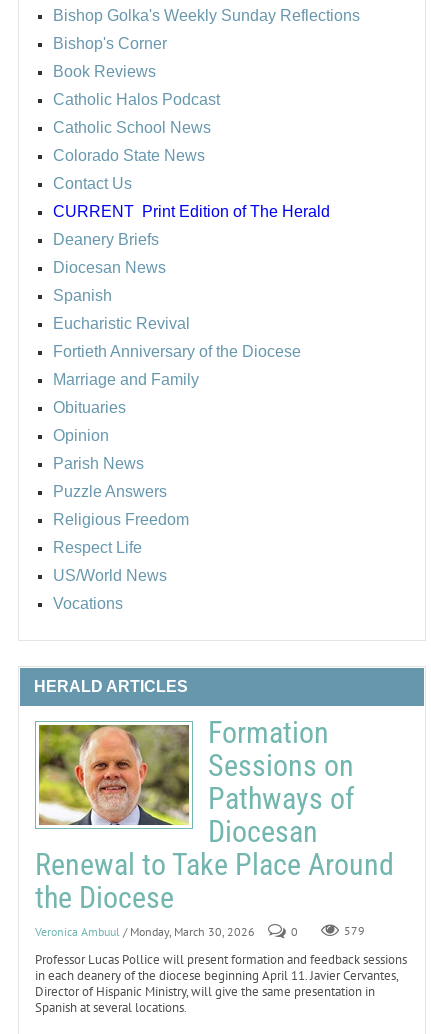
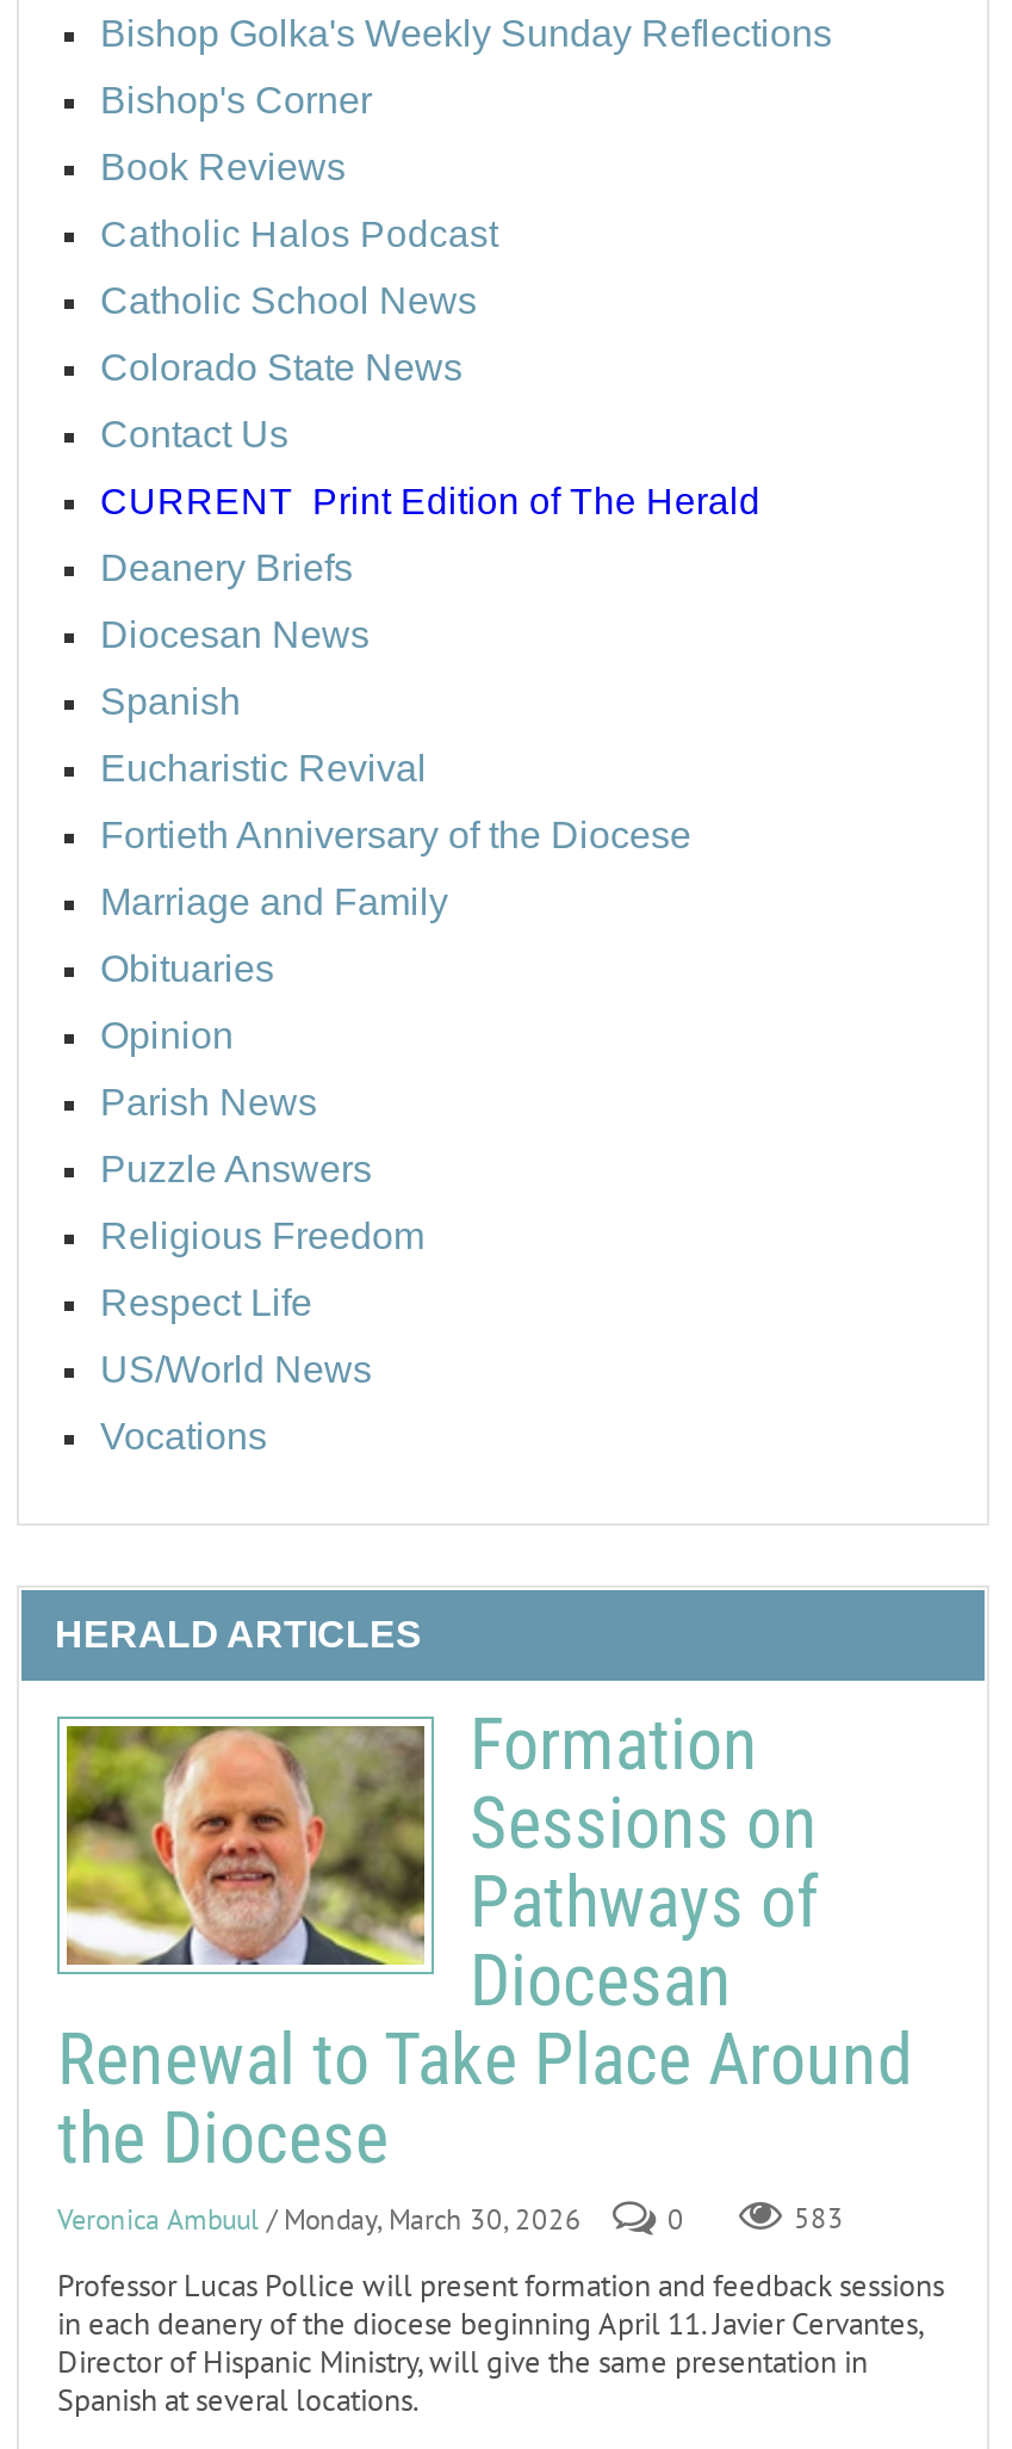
- 579
+ 583
